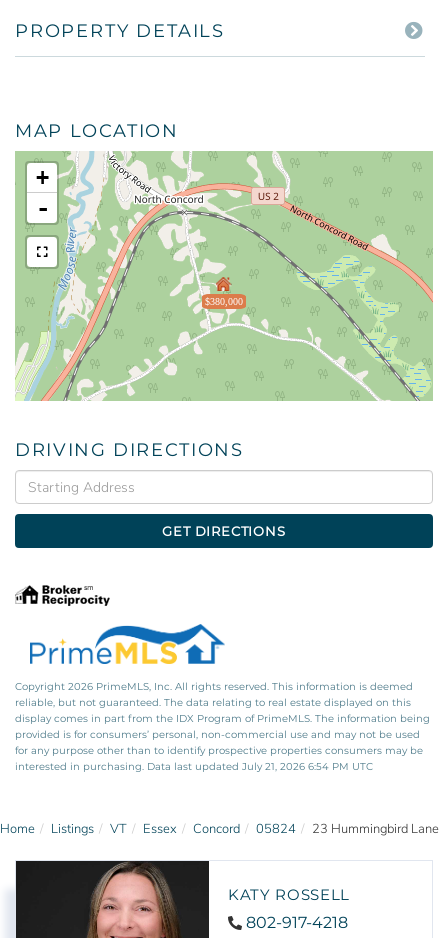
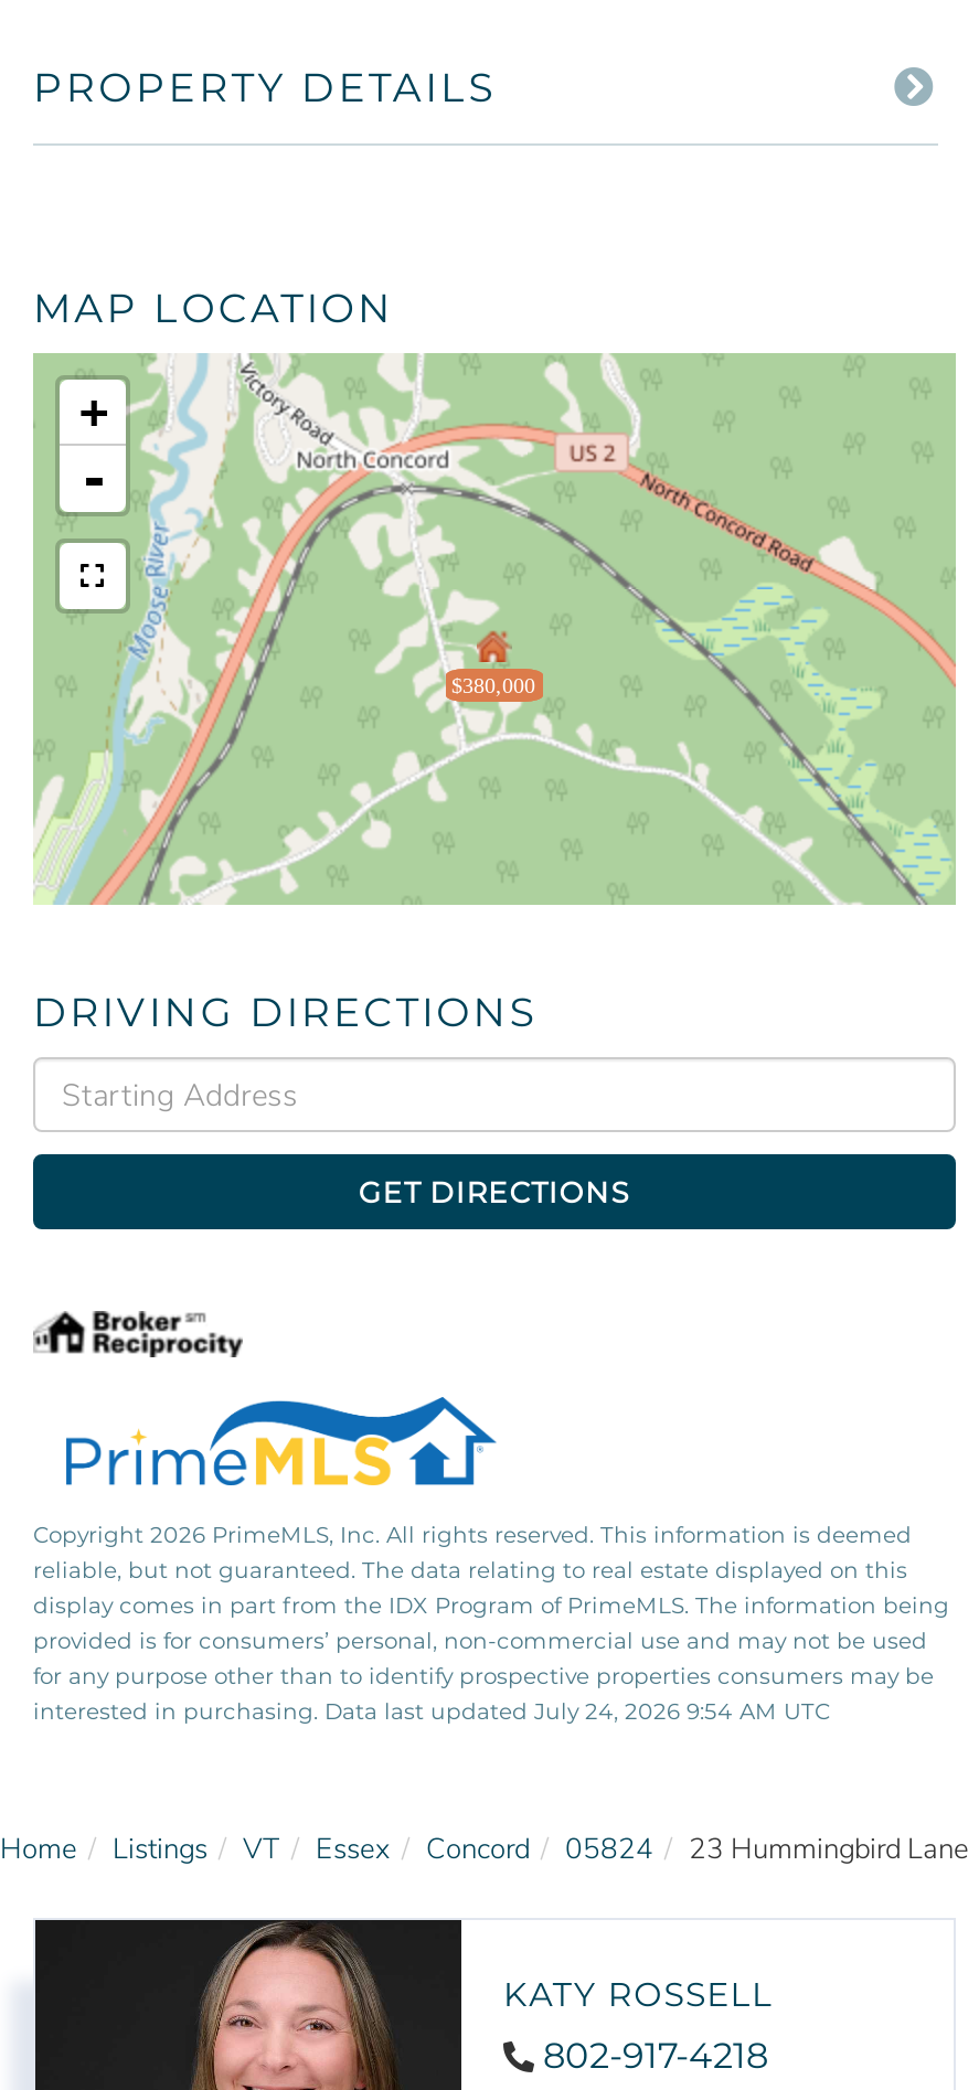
- interested in purchasing. Data last updated July 21, 2026 6:54 PM UTC
+ interested in purchasing. Data last updated July 24, 2026 9:54 AM UTC
